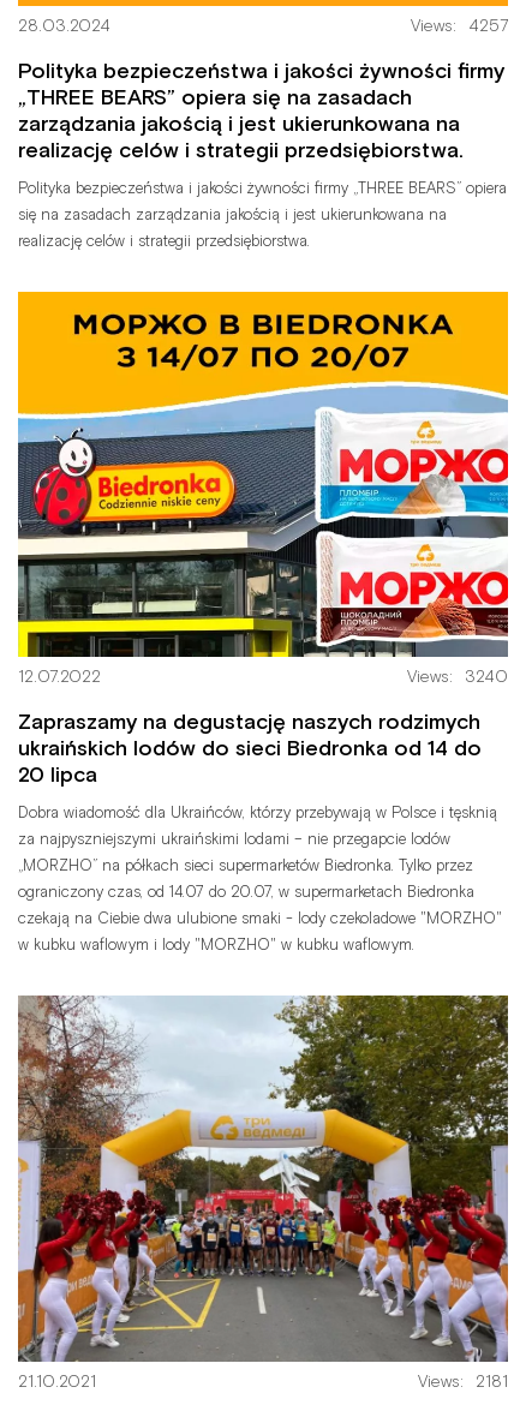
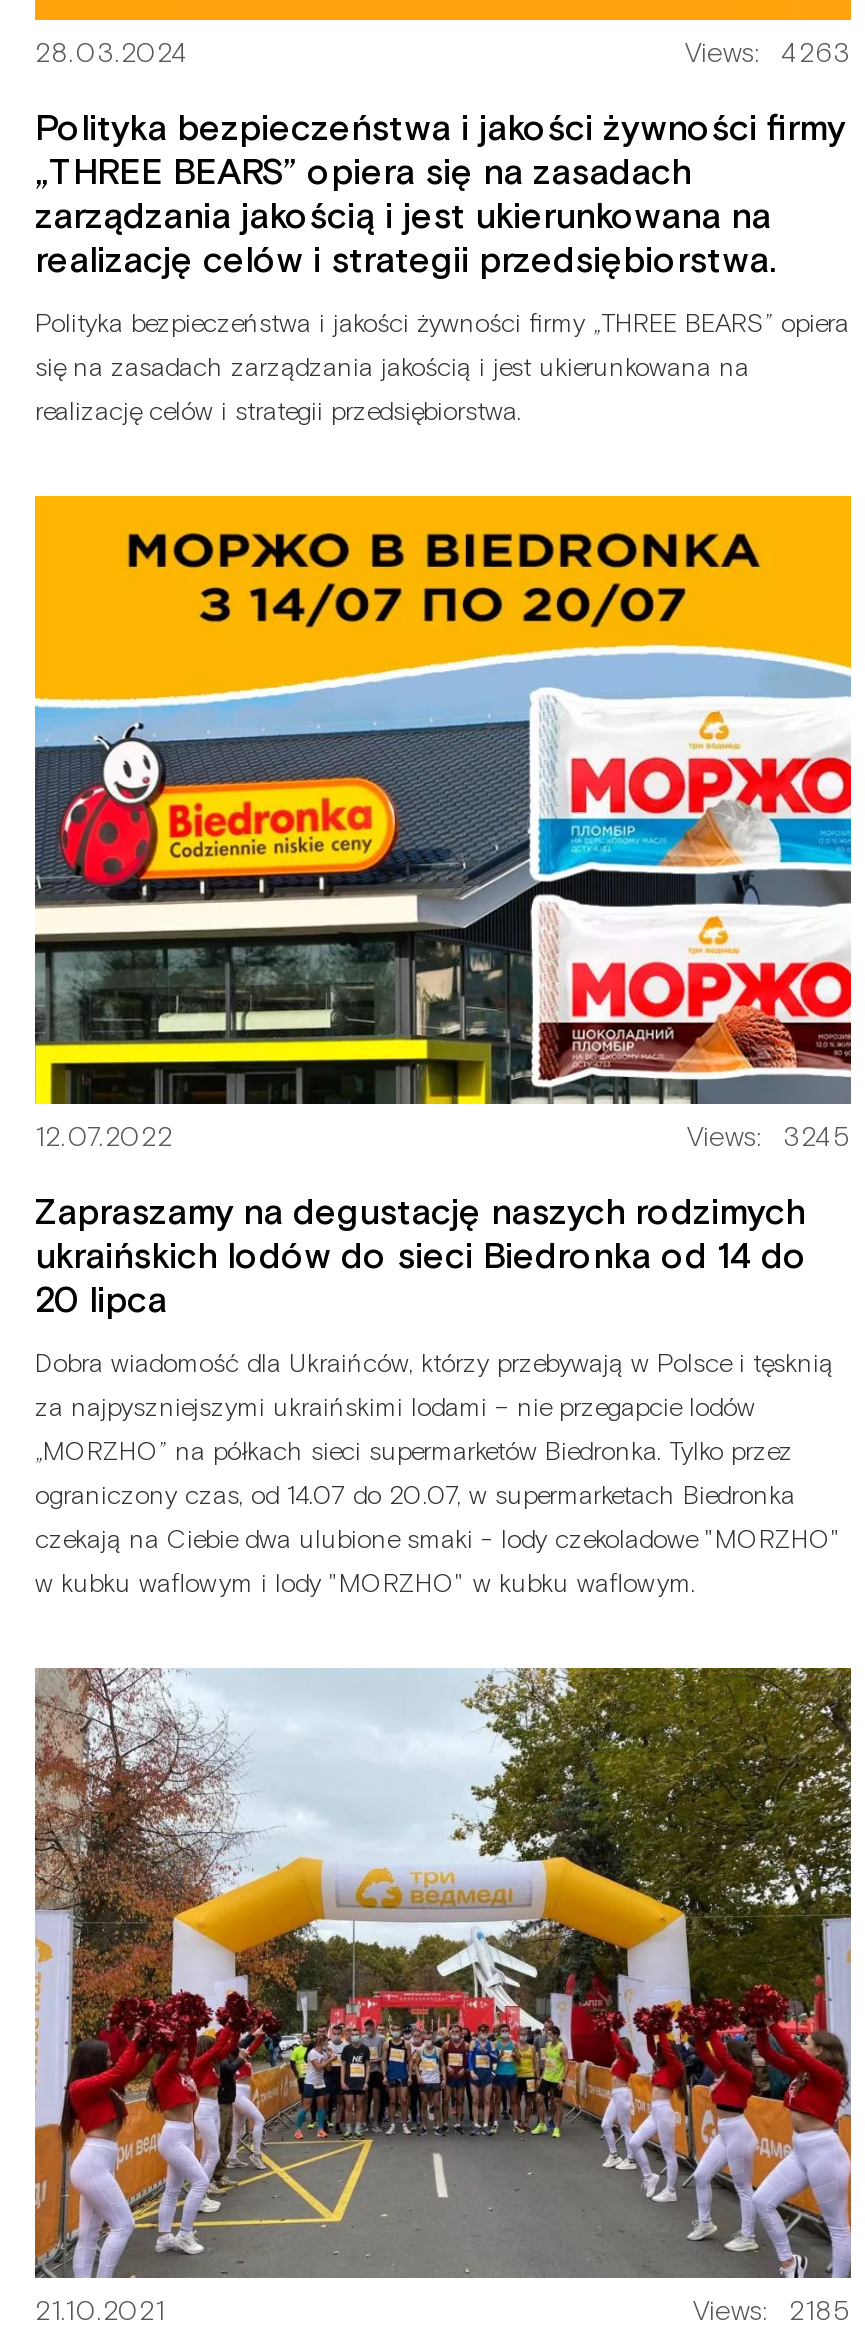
- Views: 4257
+ Views: 4263

- Views: 3240
+ Views: 3245

- Views: 2181
+ Views: 2185
